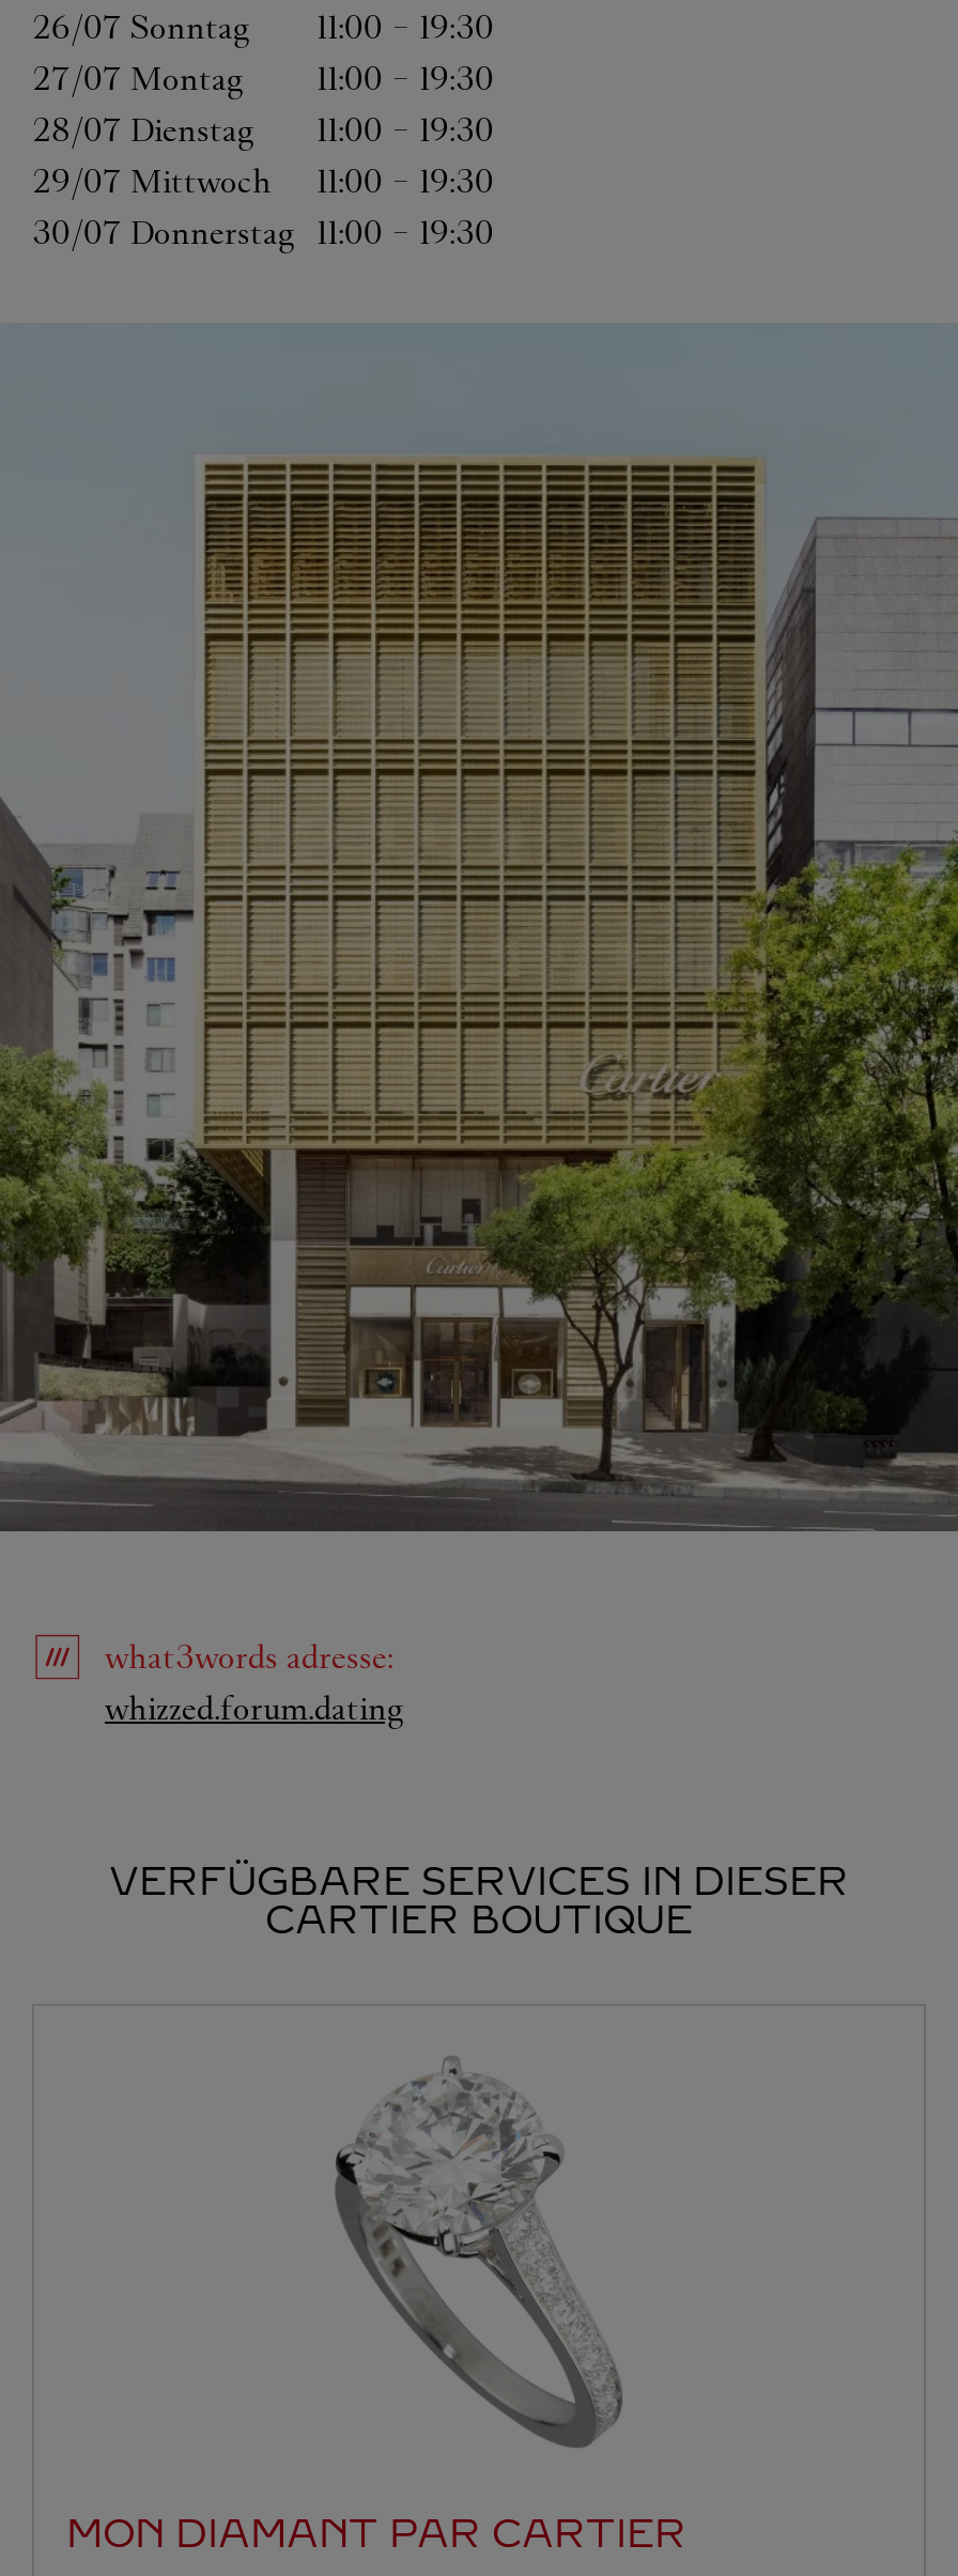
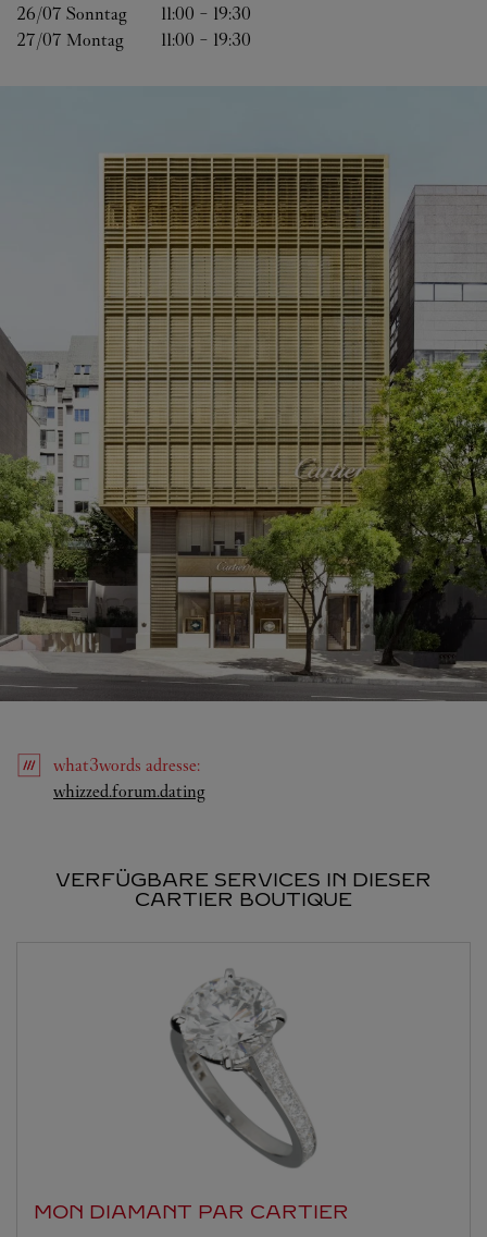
- 28/07 Dienstag
- 11:00 - 19:30
- 29/07 Mittwoch
- 11:00 - 19:30
- 30/07 Donnerstag 11:00 - 19:30
